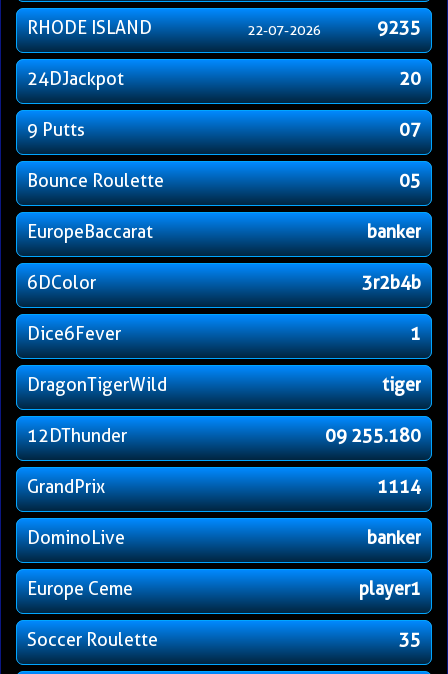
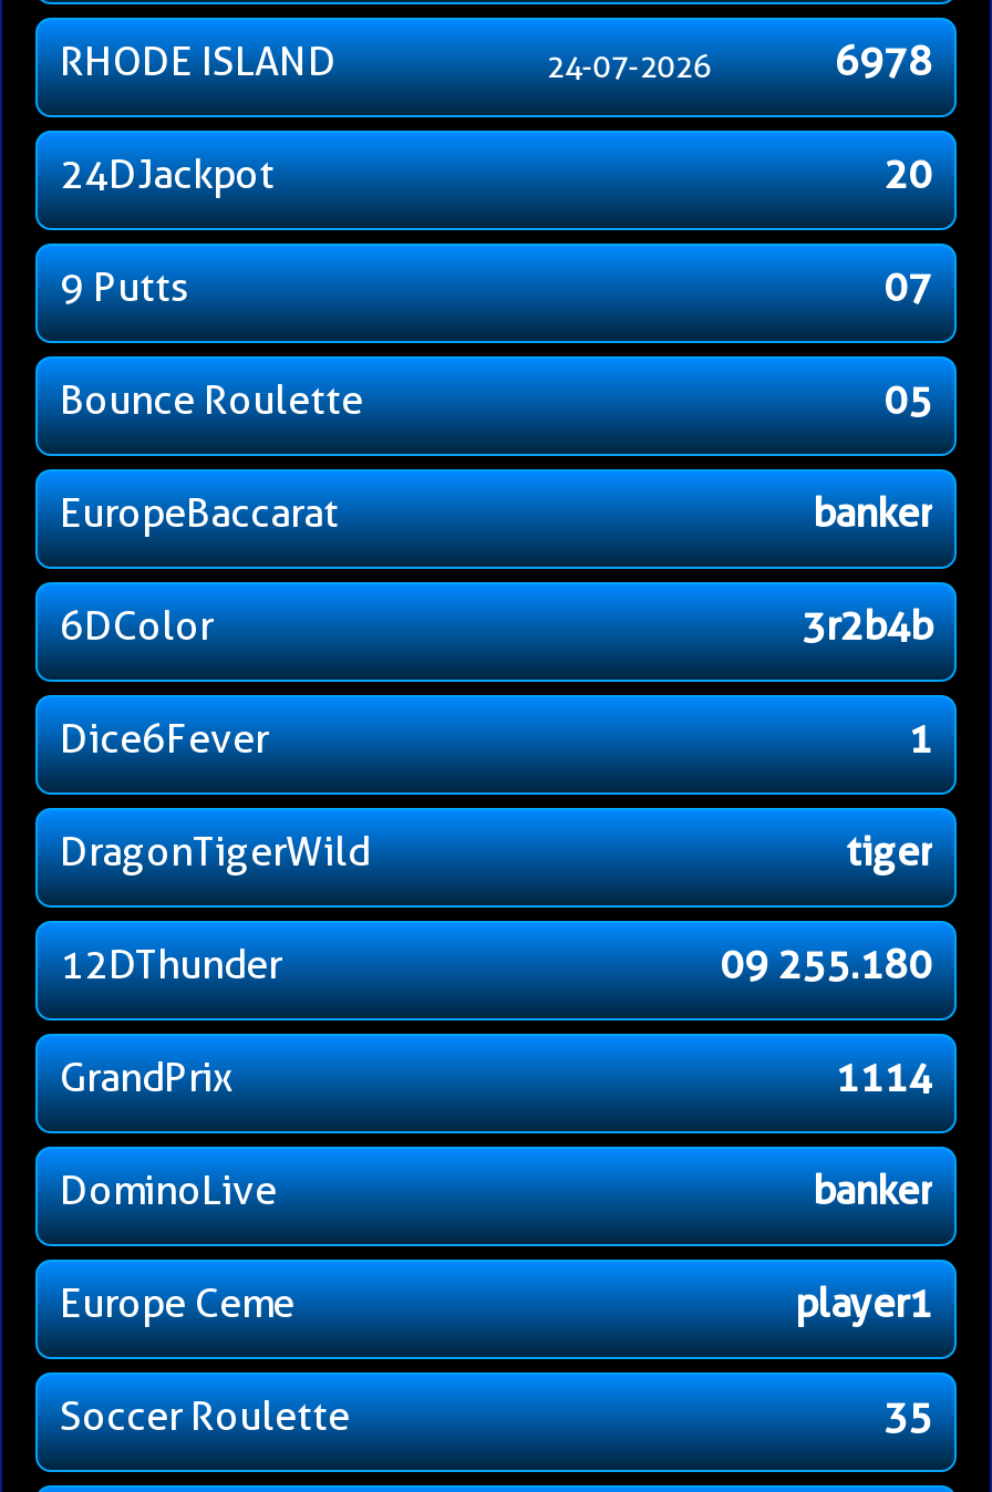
- 22-07-2026
+ 24-07-2026

- 9235
+ 6978
